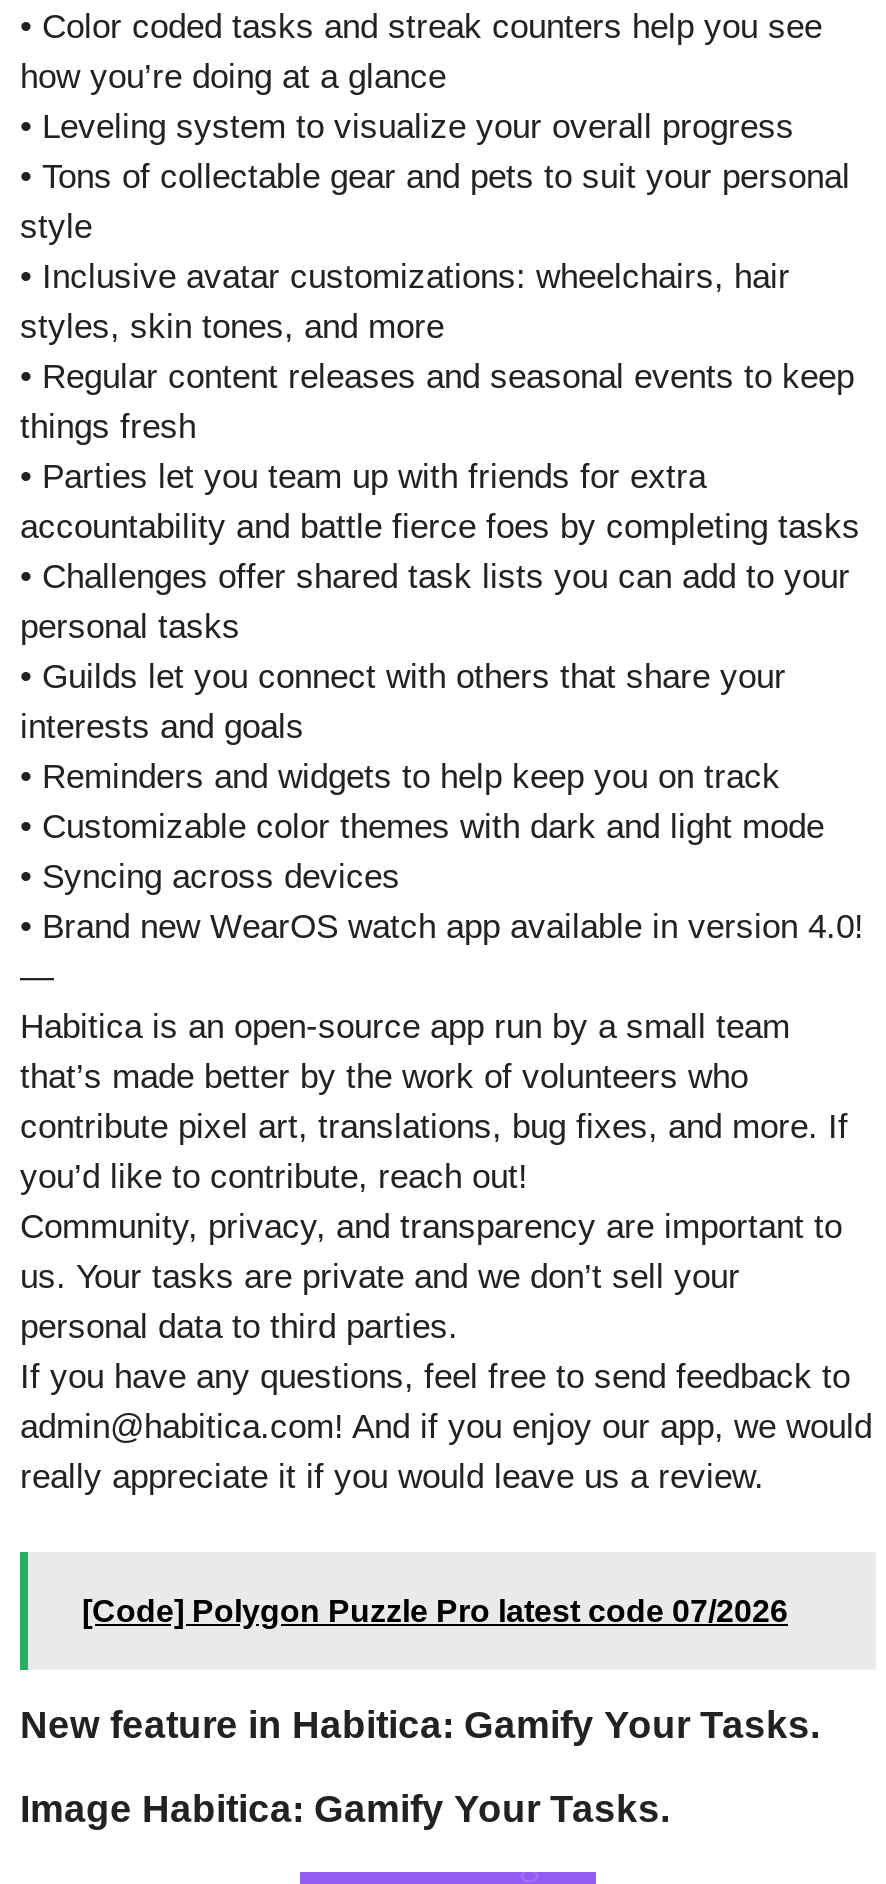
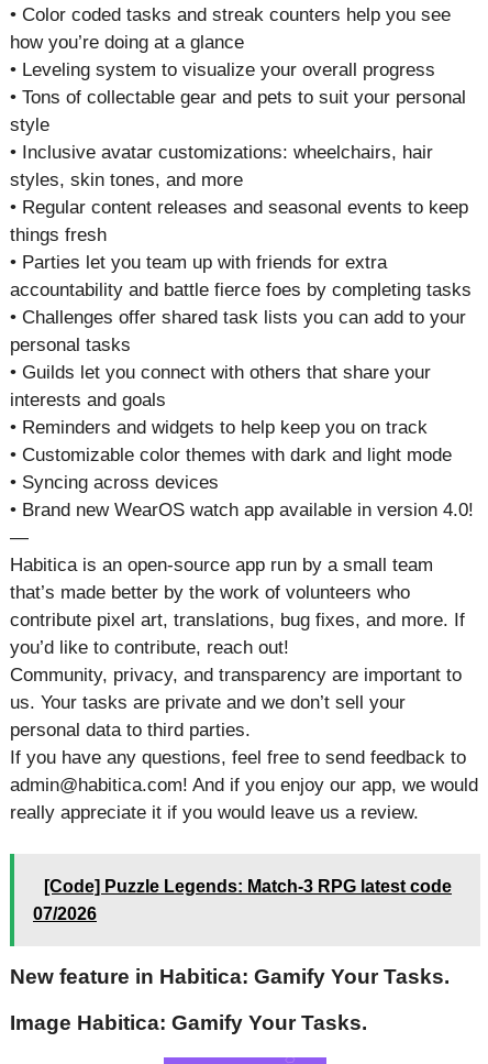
- [Code] Polygon Puzzle Pro latest code 07/2026
+ [Code] Puzzle Legends: Match-3 RPG latest code
+ 07/2026
